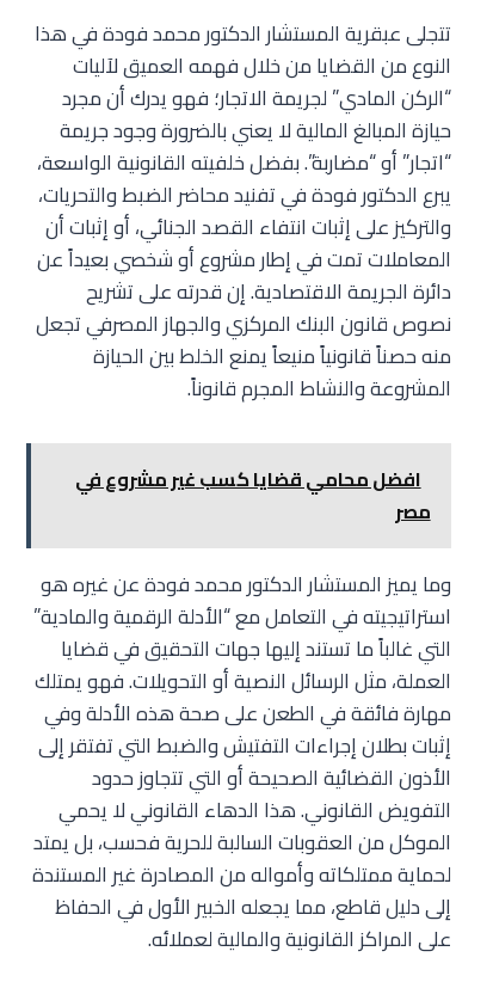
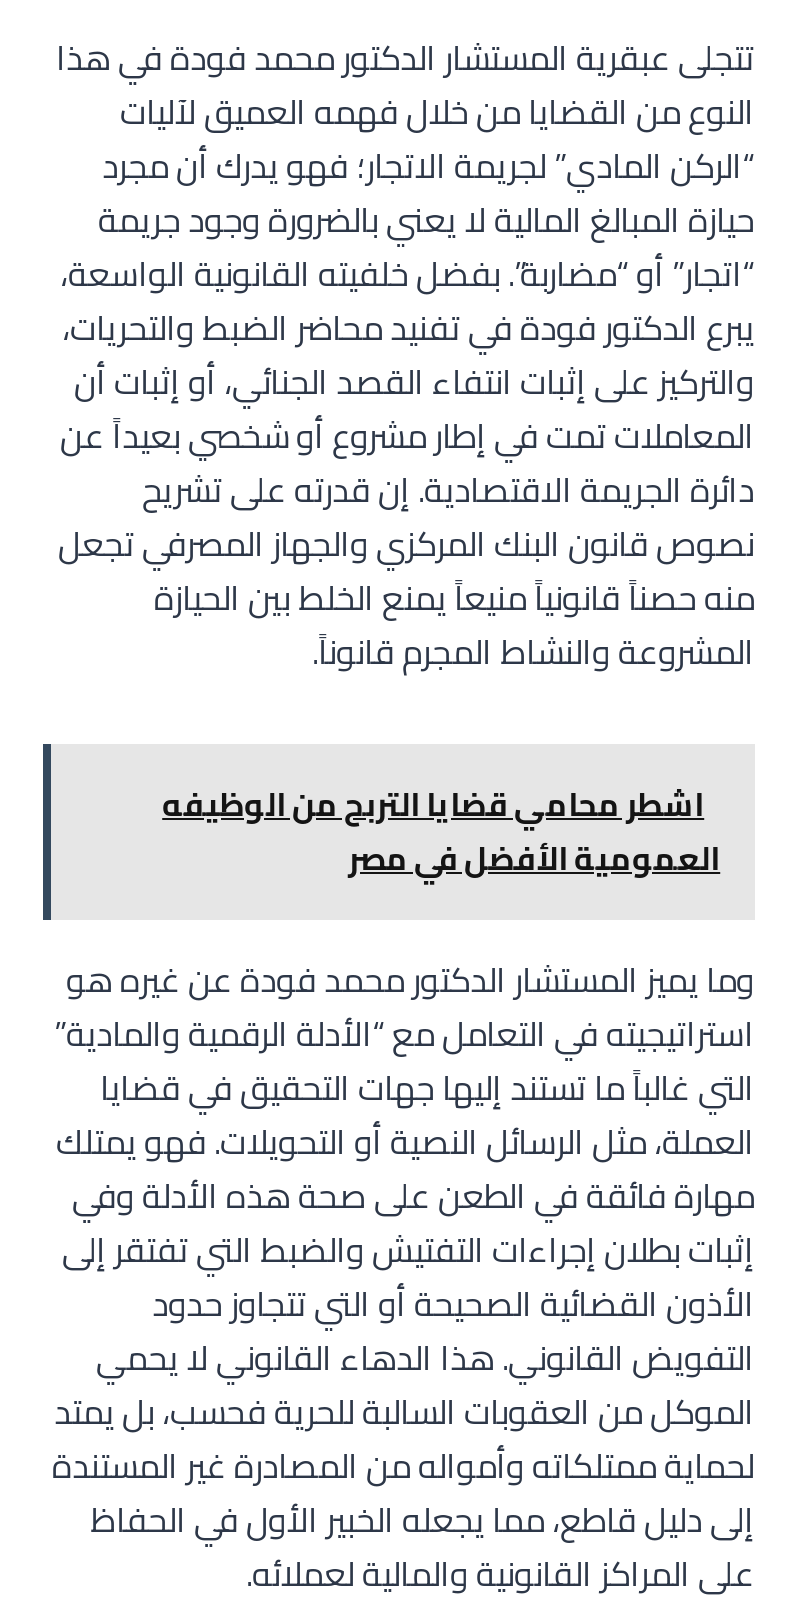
- افضل محامي قضايا كسب غير مشروع في
- مصر
+ اشطر محامي قضايا التربح من الوظيفه
+ العمومية الأفضل في مصر
